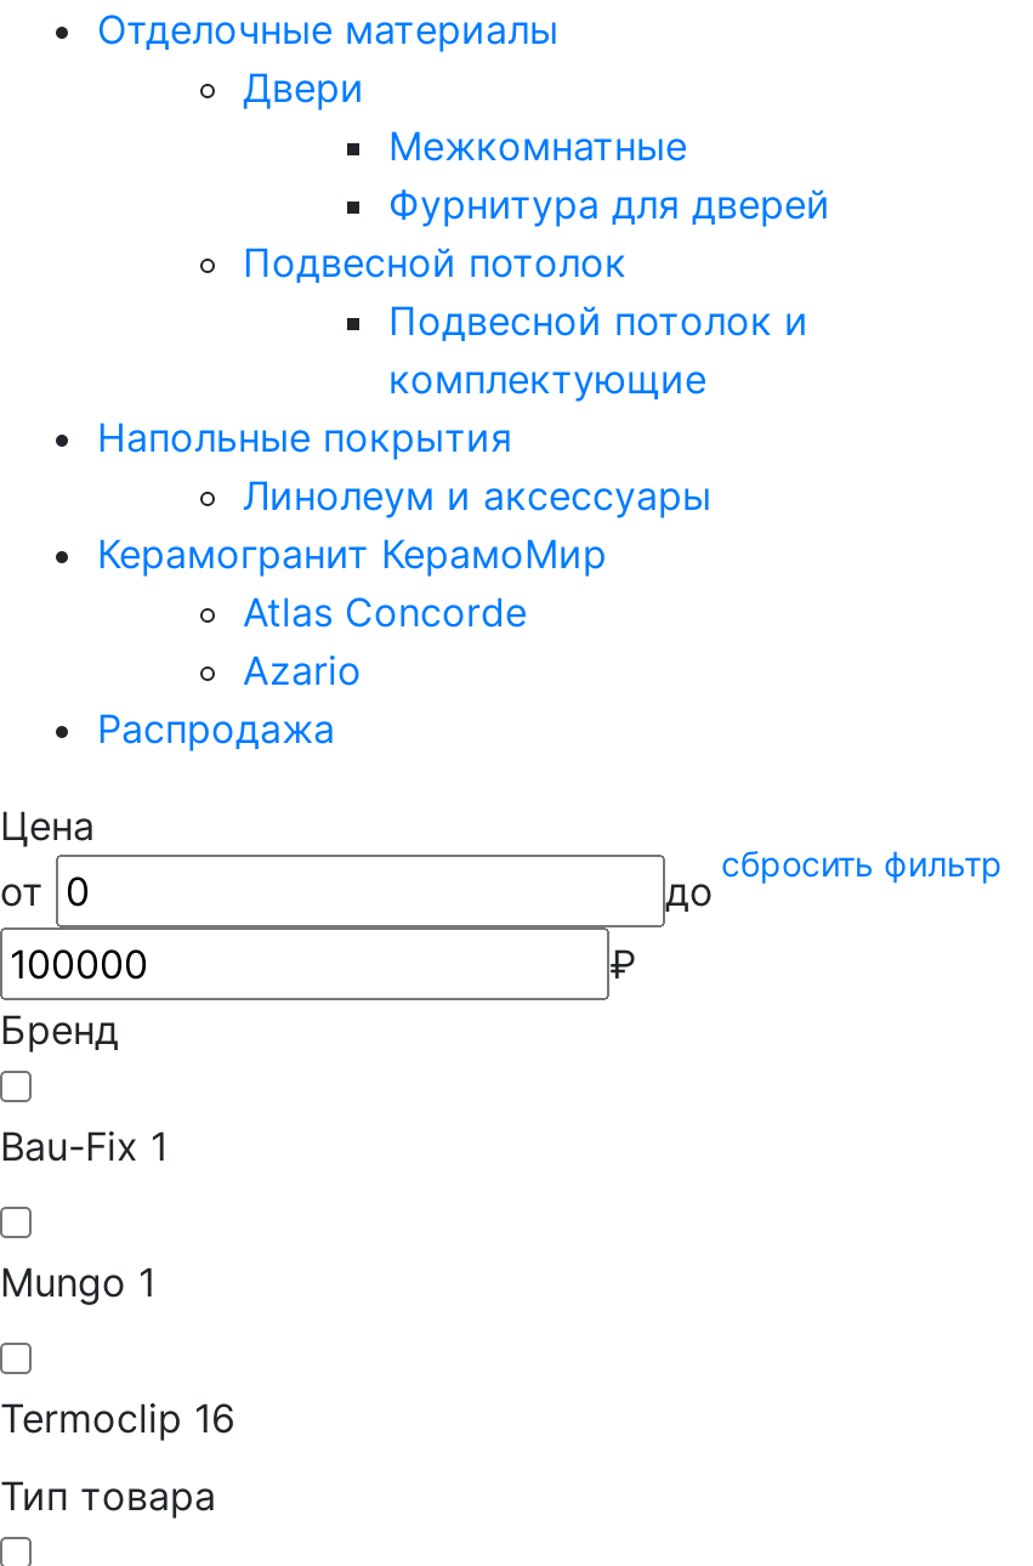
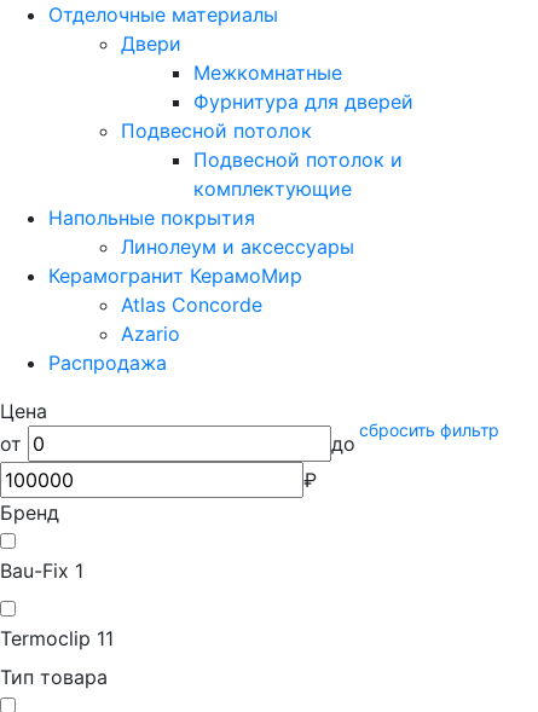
- Mungo 1
- Termoclip 16
+ Termoclip 11
